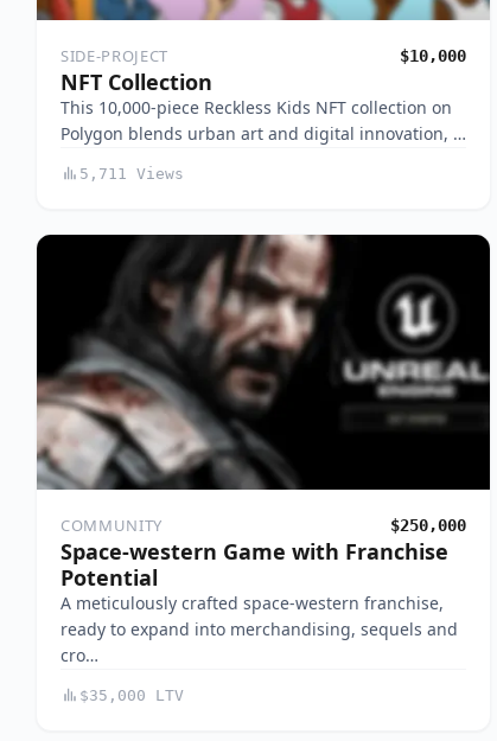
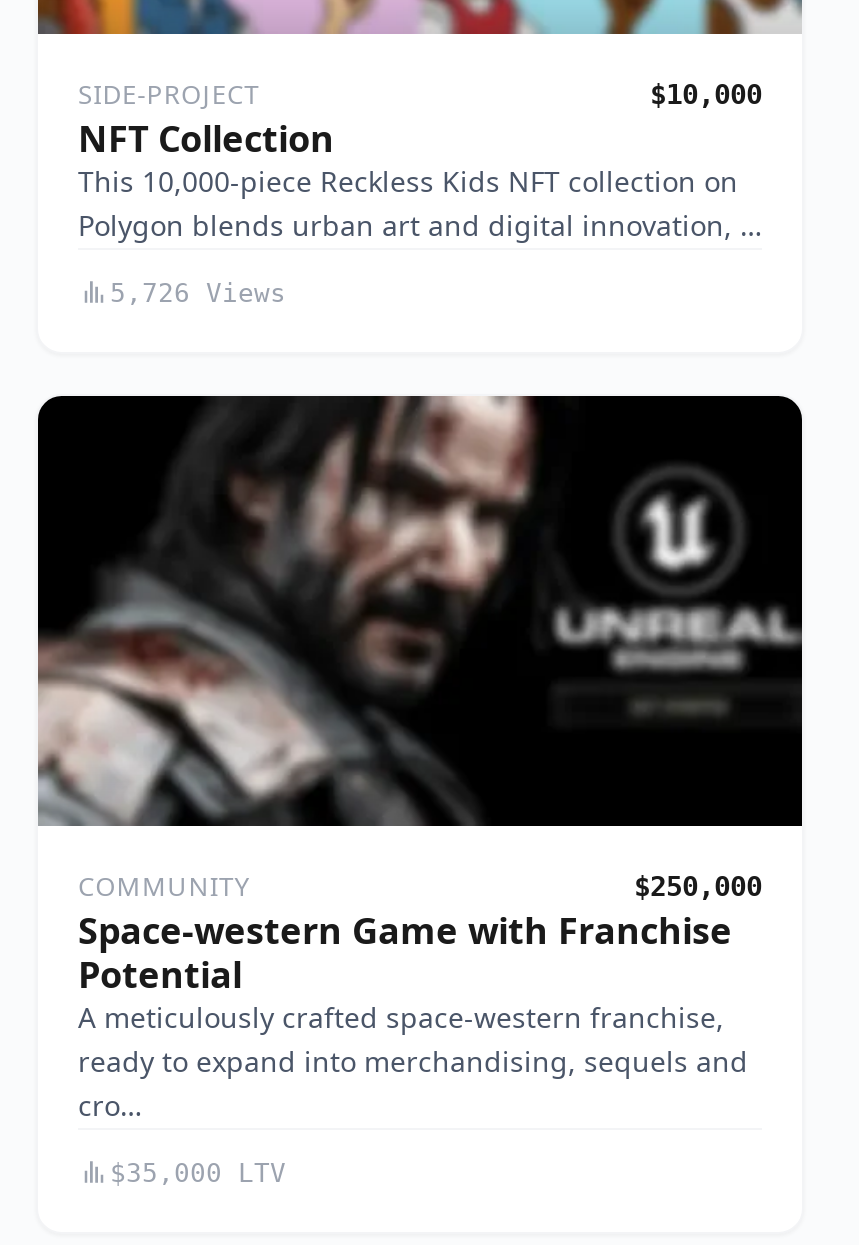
- 5,711 Views
+ 5,726 Views
